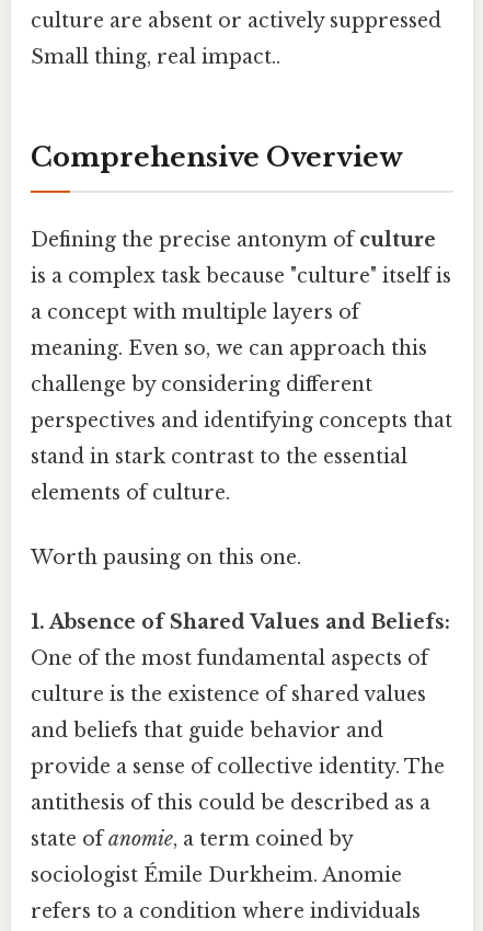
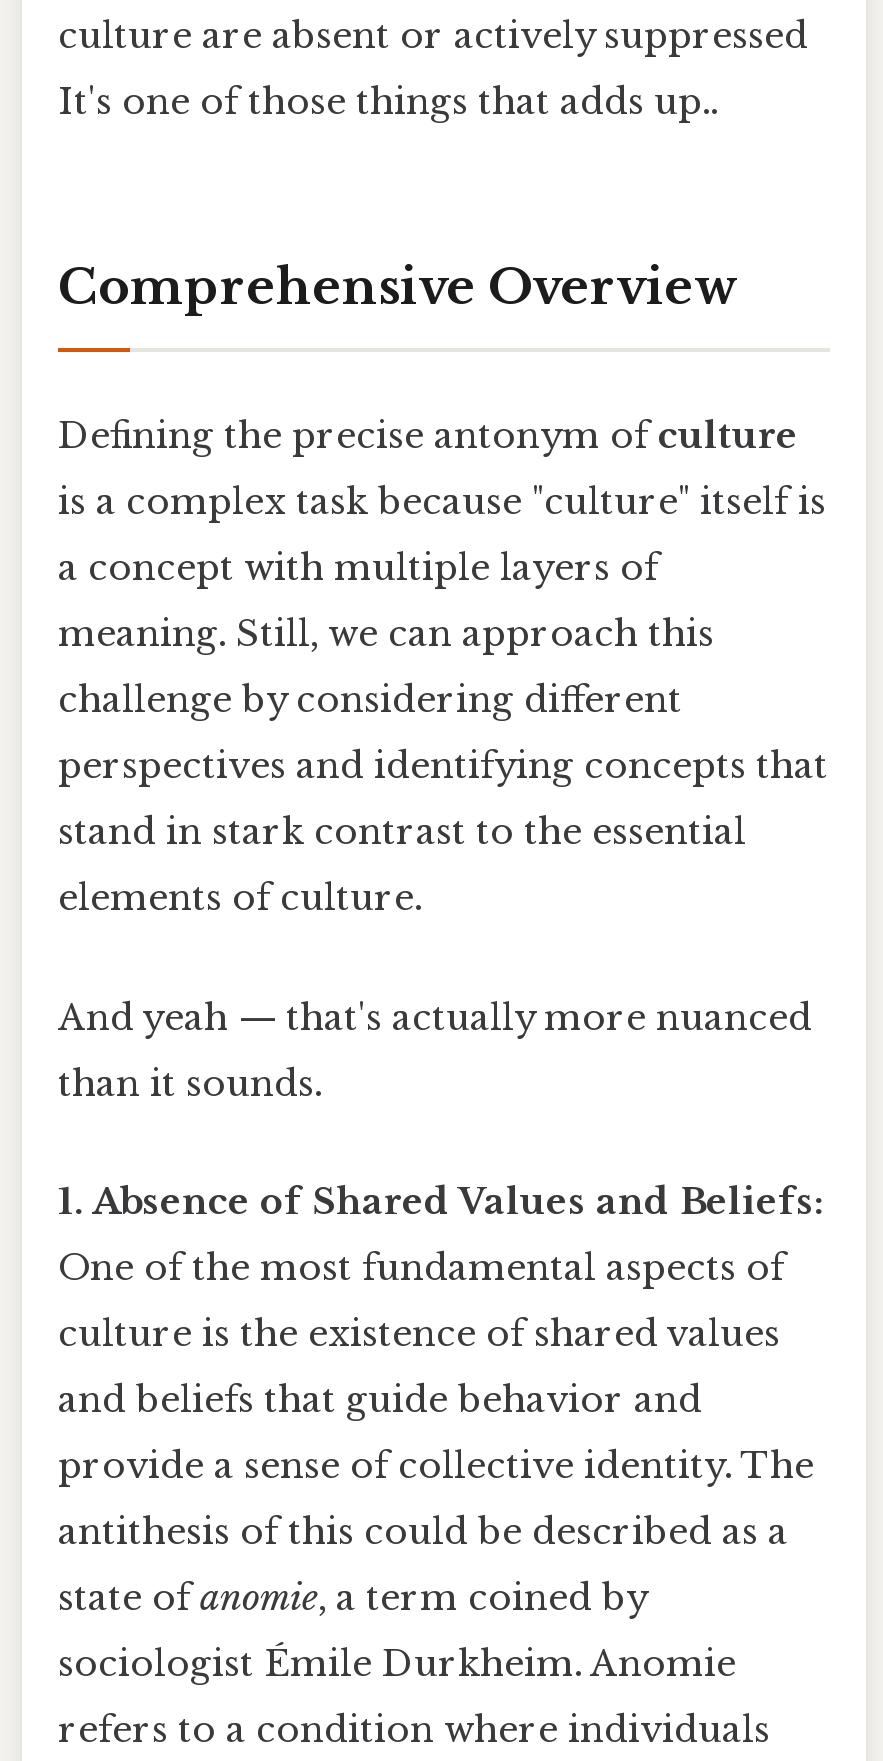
- Small thing, real impact..
+ It's one of those things that adds up..

- meaning. Even so, we can approach this
+ meaning. Still, we can approach this

- Worth pausing on this one.
+ And yeah — that's actually more nuanced
+ than it sounds.
